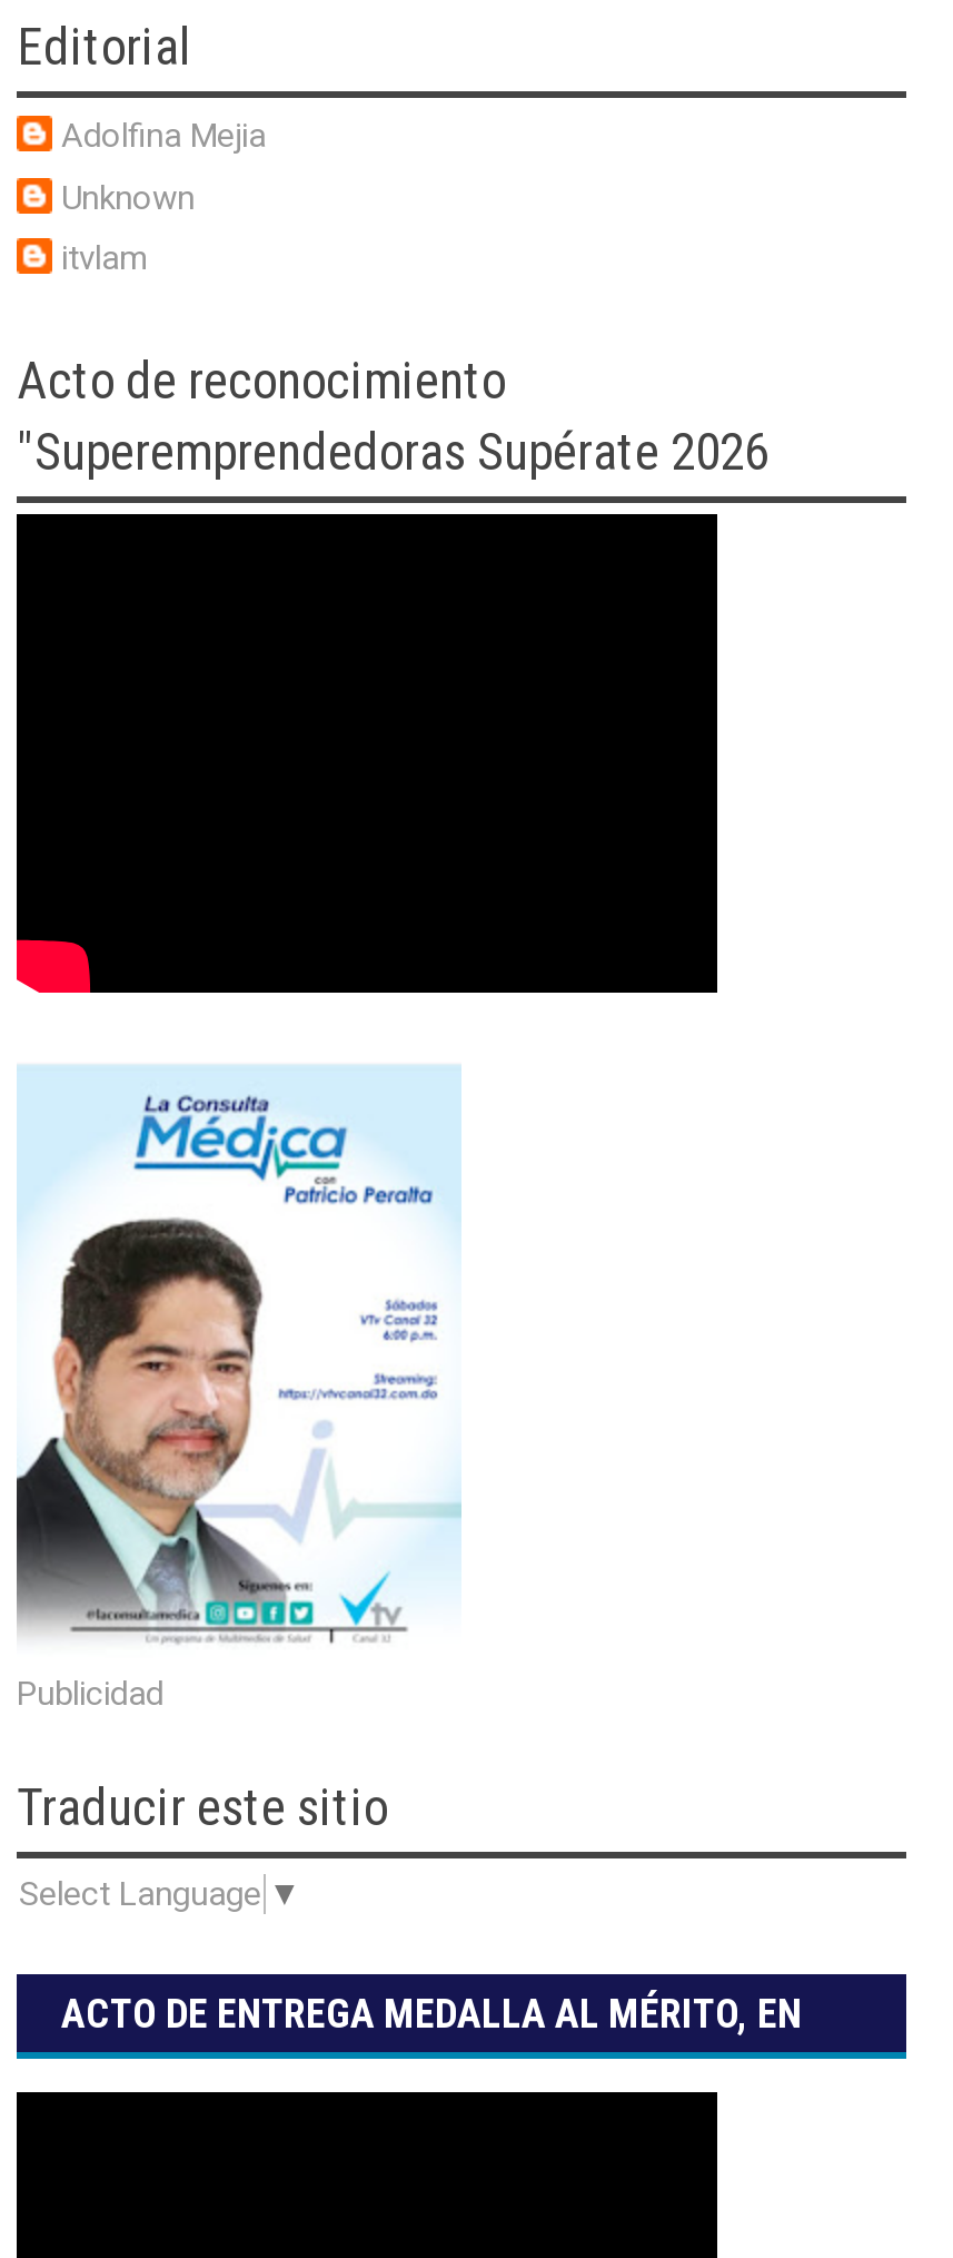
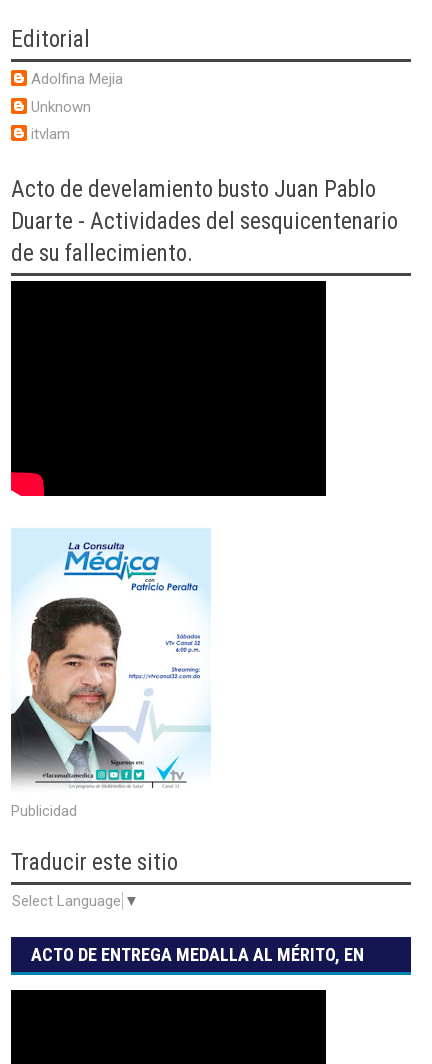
- Acto de reconocimiento
- "Superemprendedoras Supérate 2026
+ Acto de develamiento busto Juan Pablo
+ Duarte - Actividades del sesquicentenario
+ de su fallecimiento.
